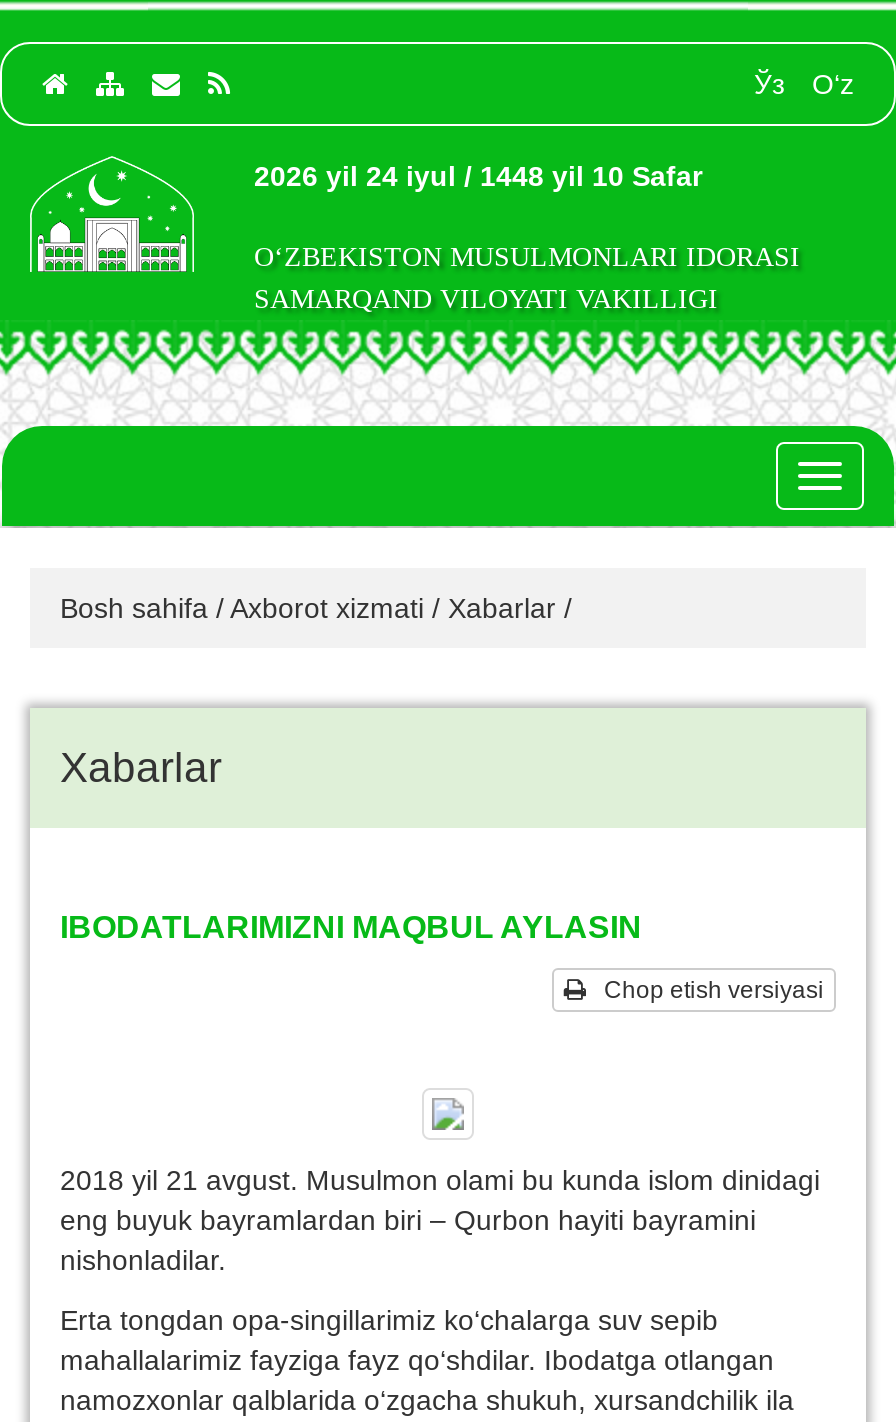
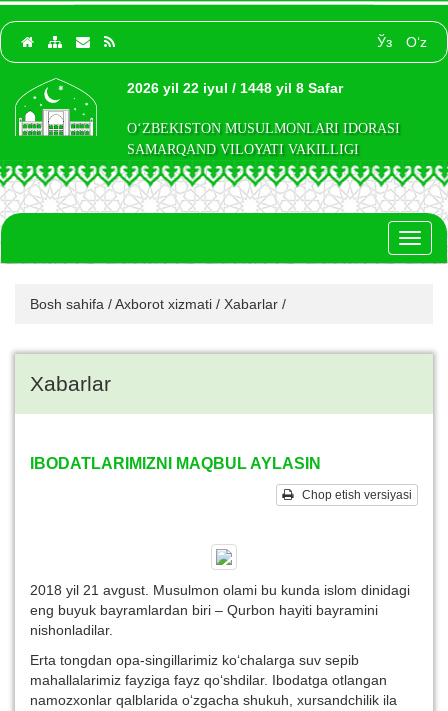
- 2026 yil 24 iyul / 1448 yil 10 Safar
+ 2026 yil 22 iyul / 1448 yil 8 Safar
